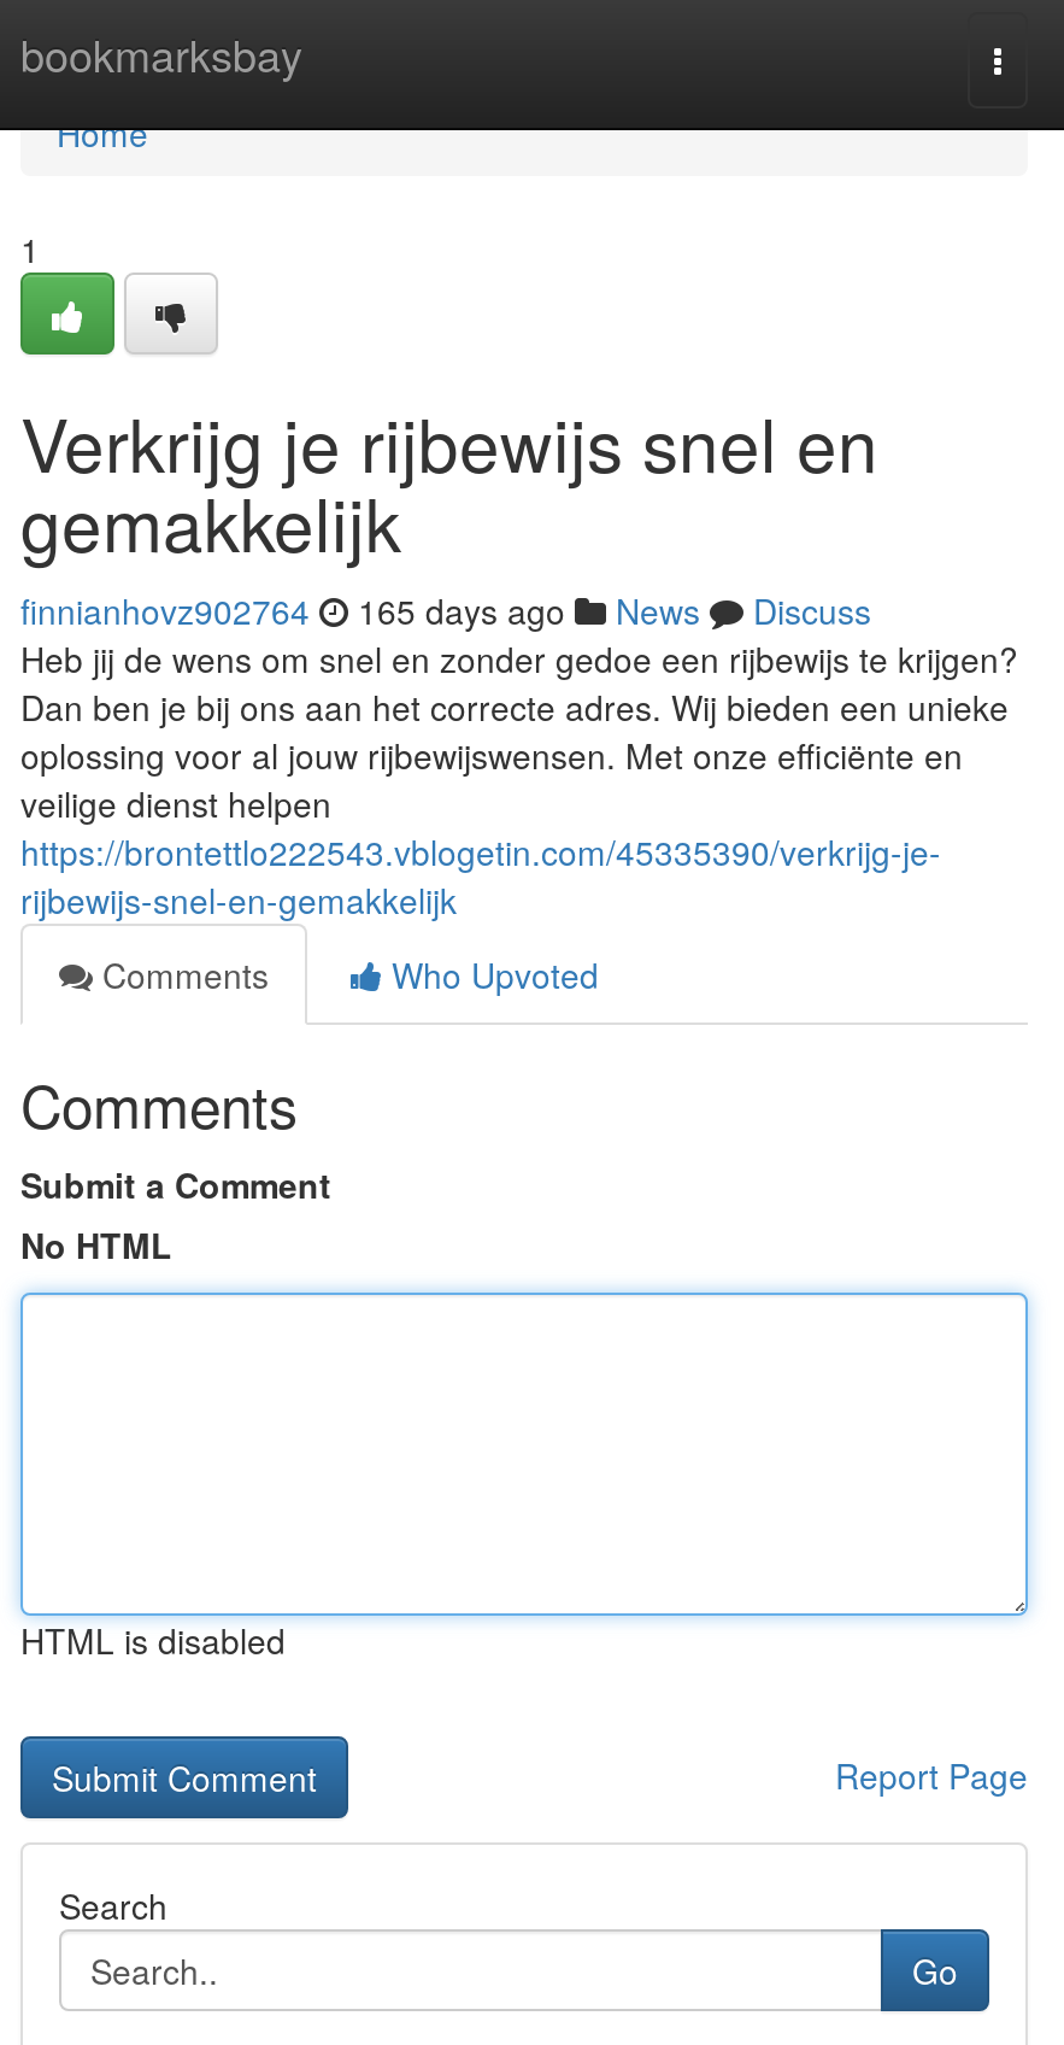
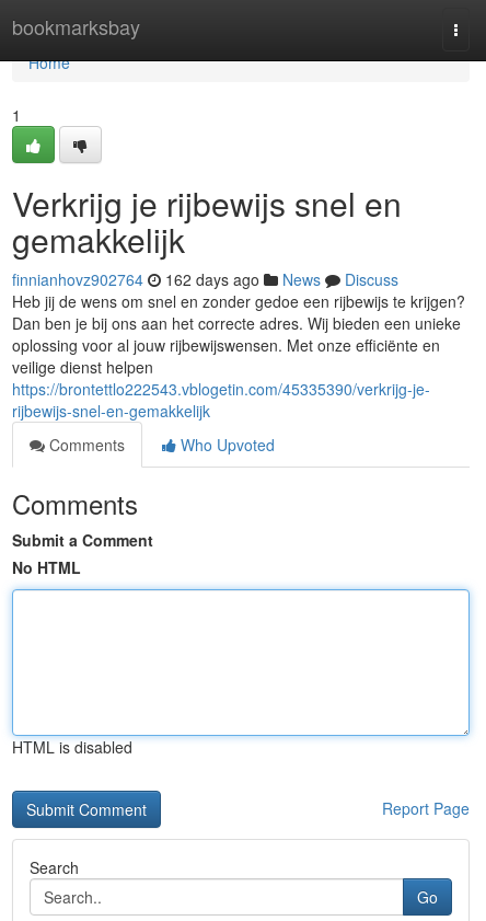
- finnianhovz902764 165 days ago News Discuss
+ finnianhovz902764 162 days ago News Discuss
